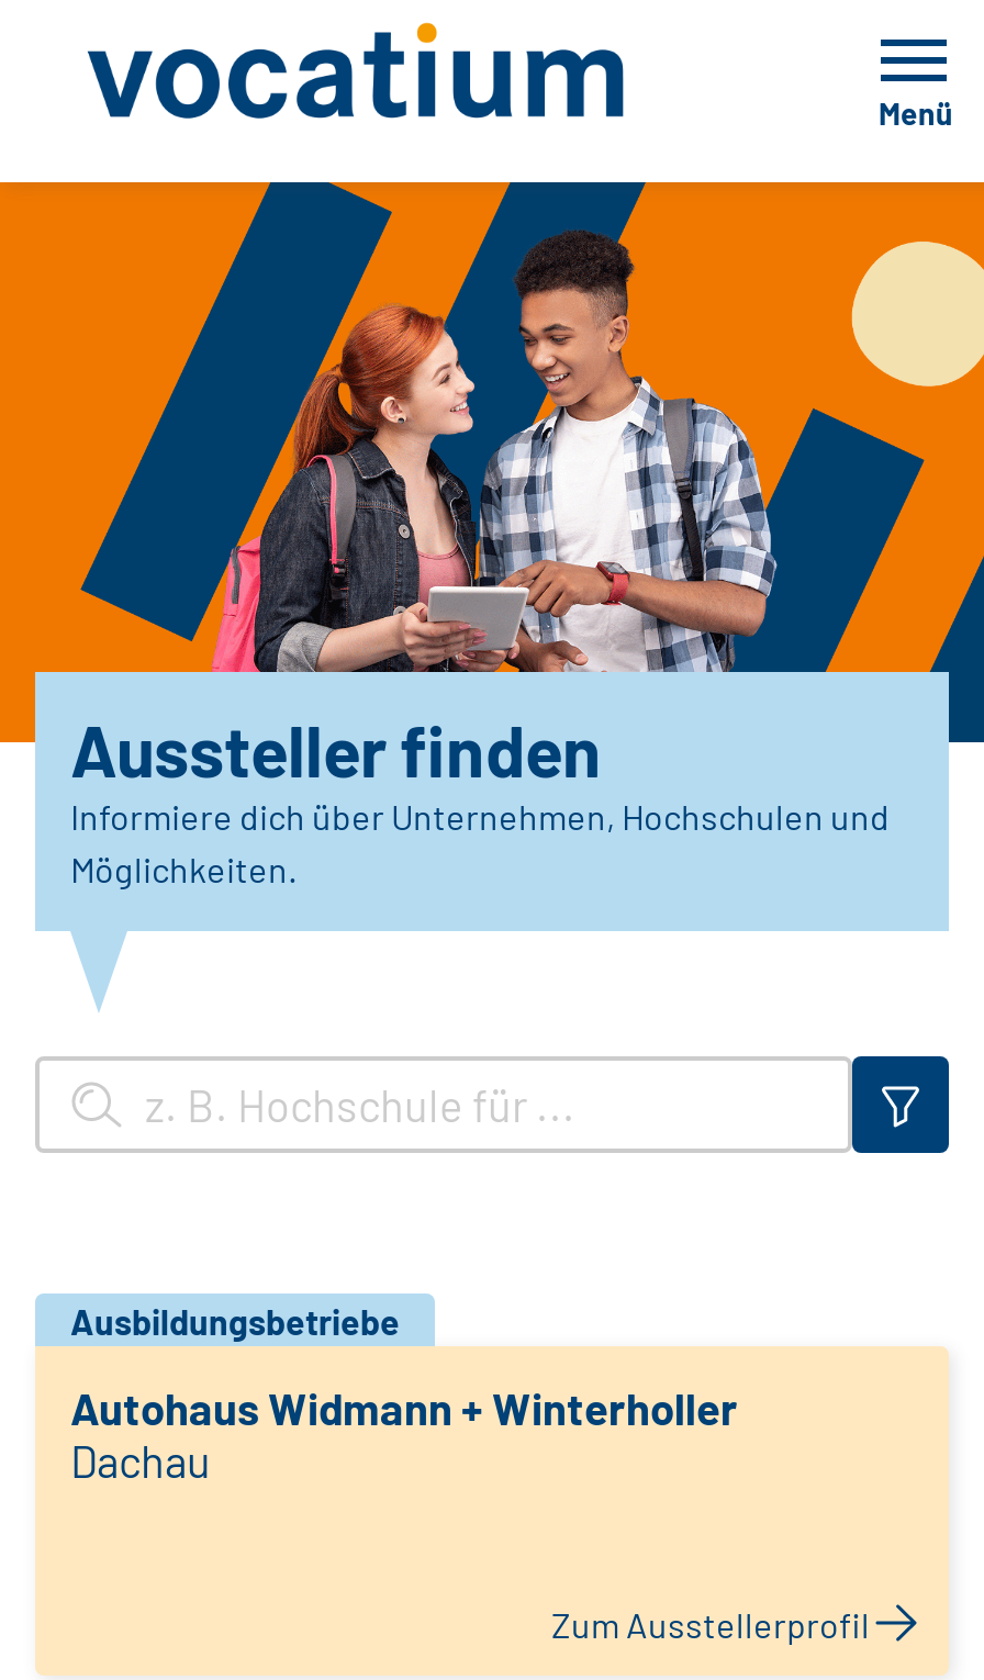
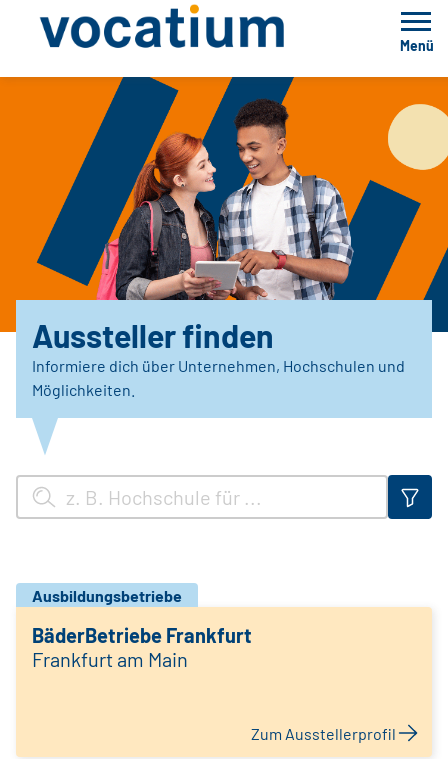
- Autohaus Widmann + Winterholler
- Dachau
+ BäderBetriebe Frankfurt
+ Frankfurt am Main
